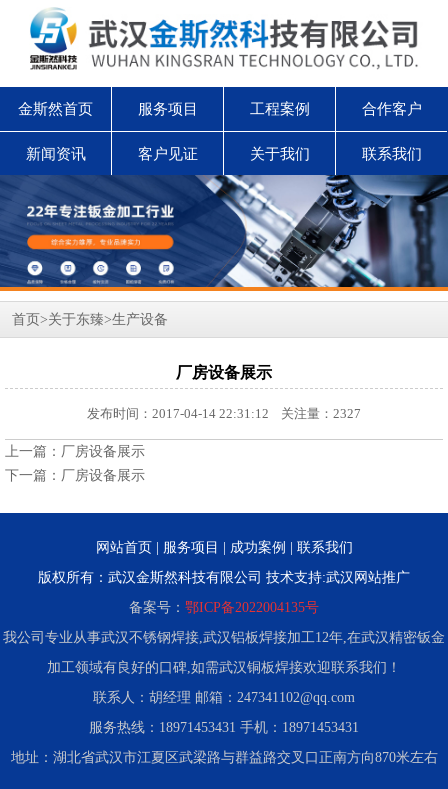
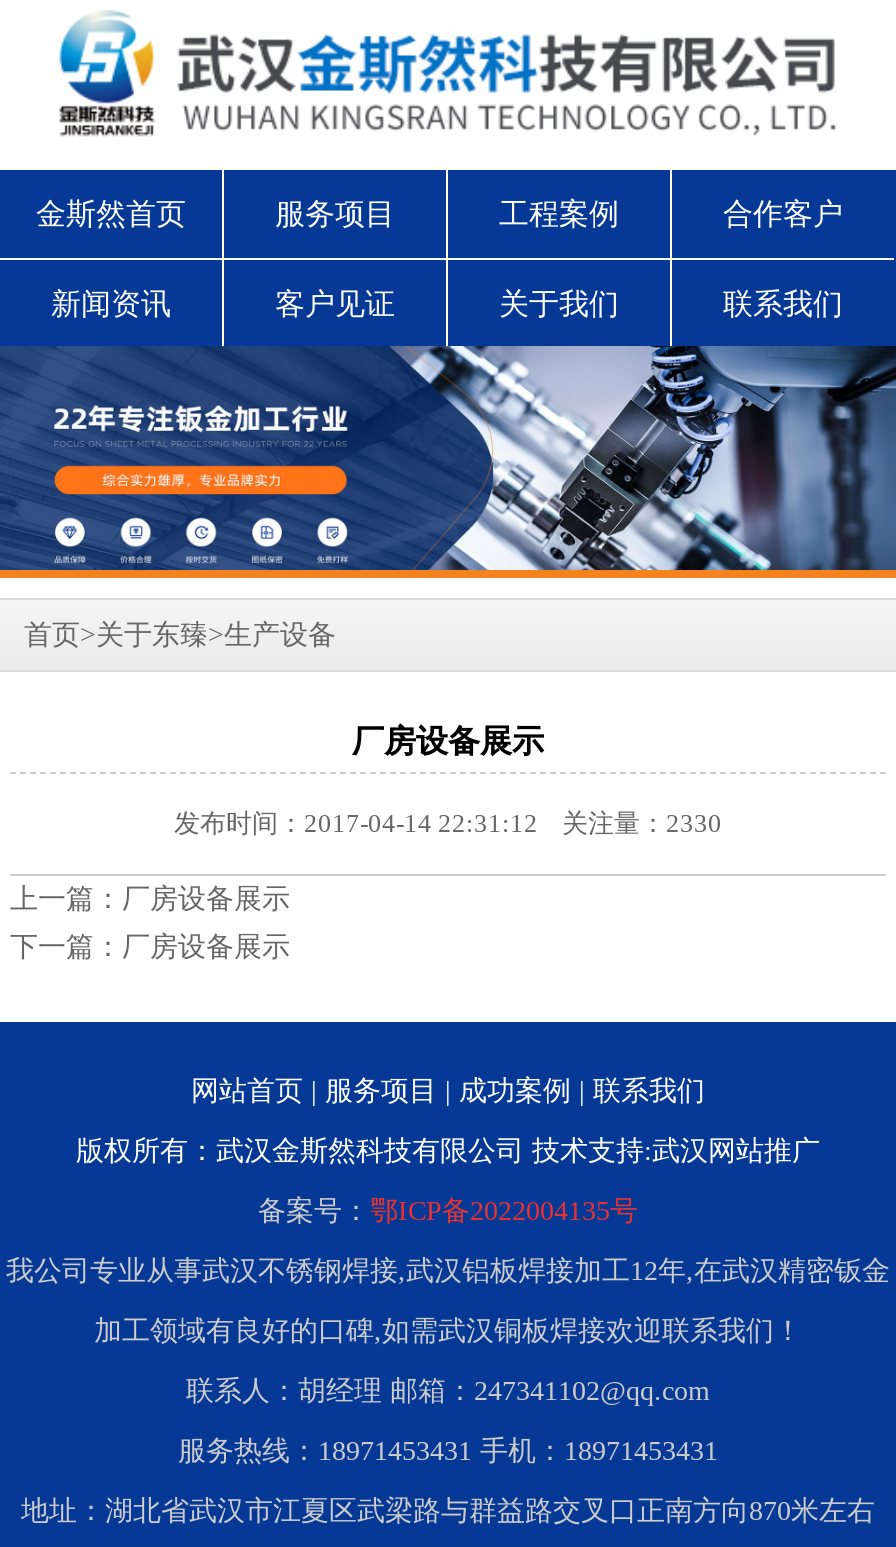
- 发布时间：2017-04-14 22:31:12 关注量：2327
+ 发布时间：2017-04-14 22:31:12 关注量：2330
